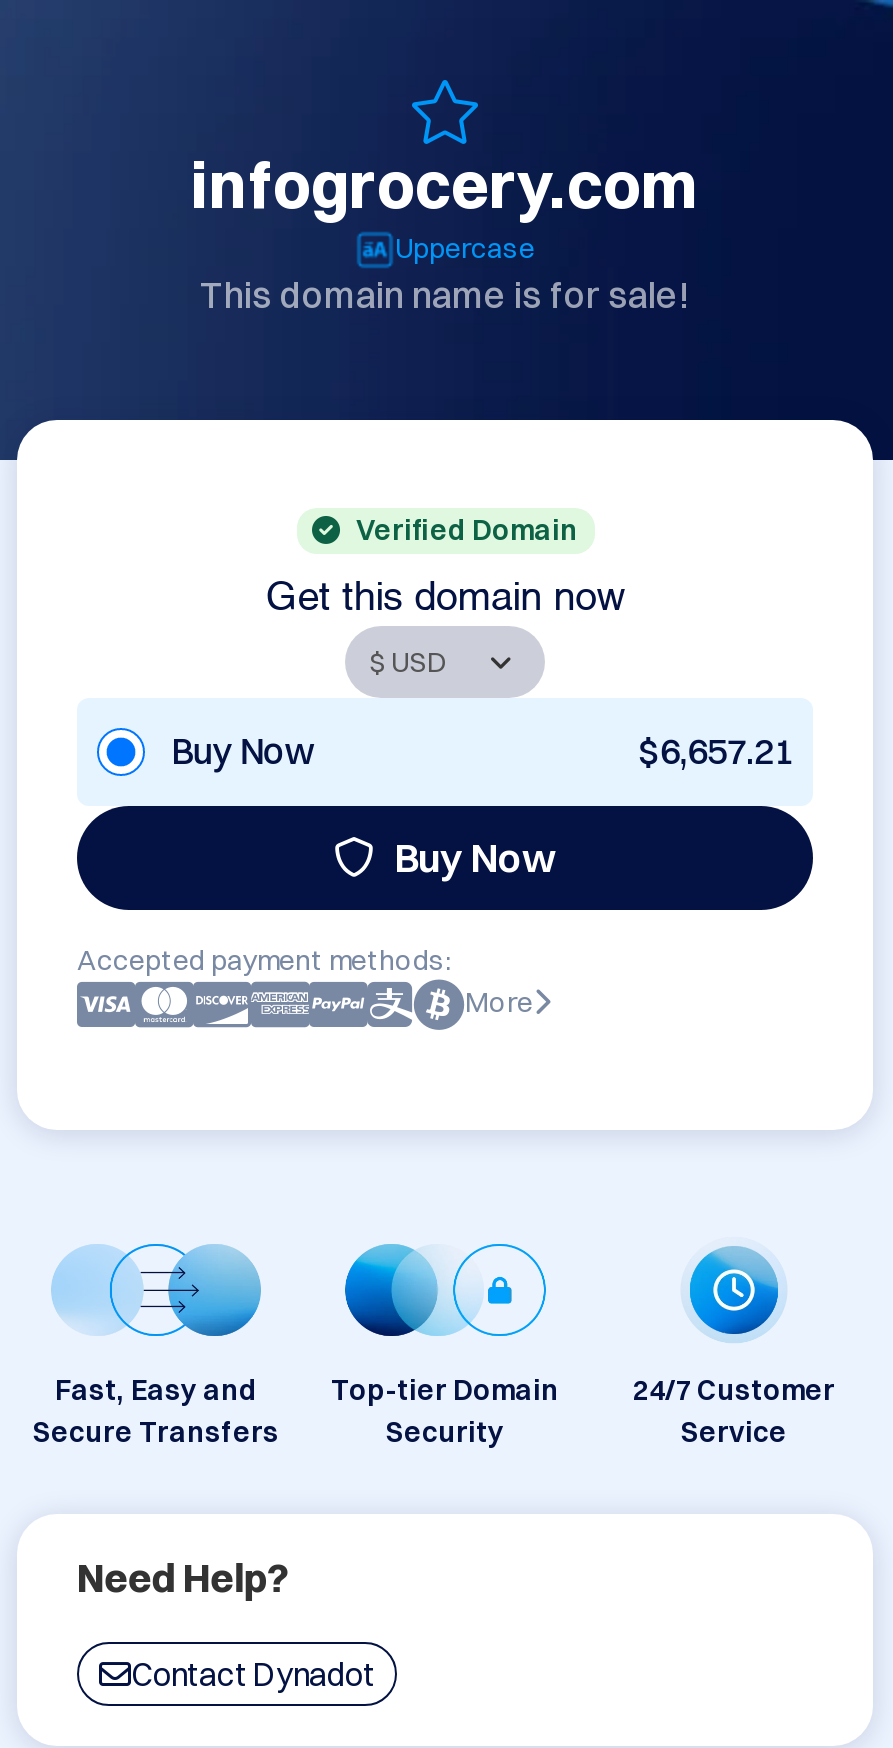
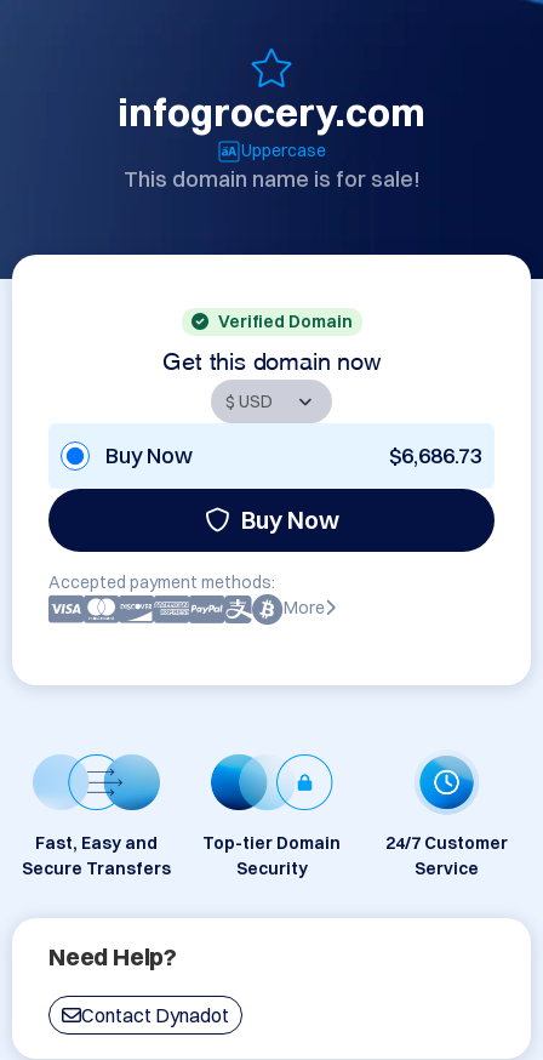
- $6,657.21
+ $6,686.73
